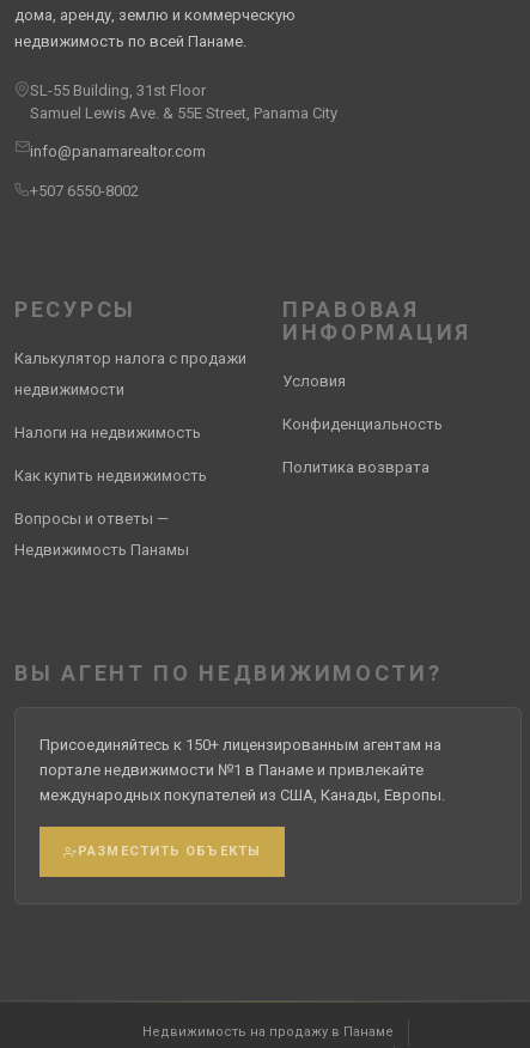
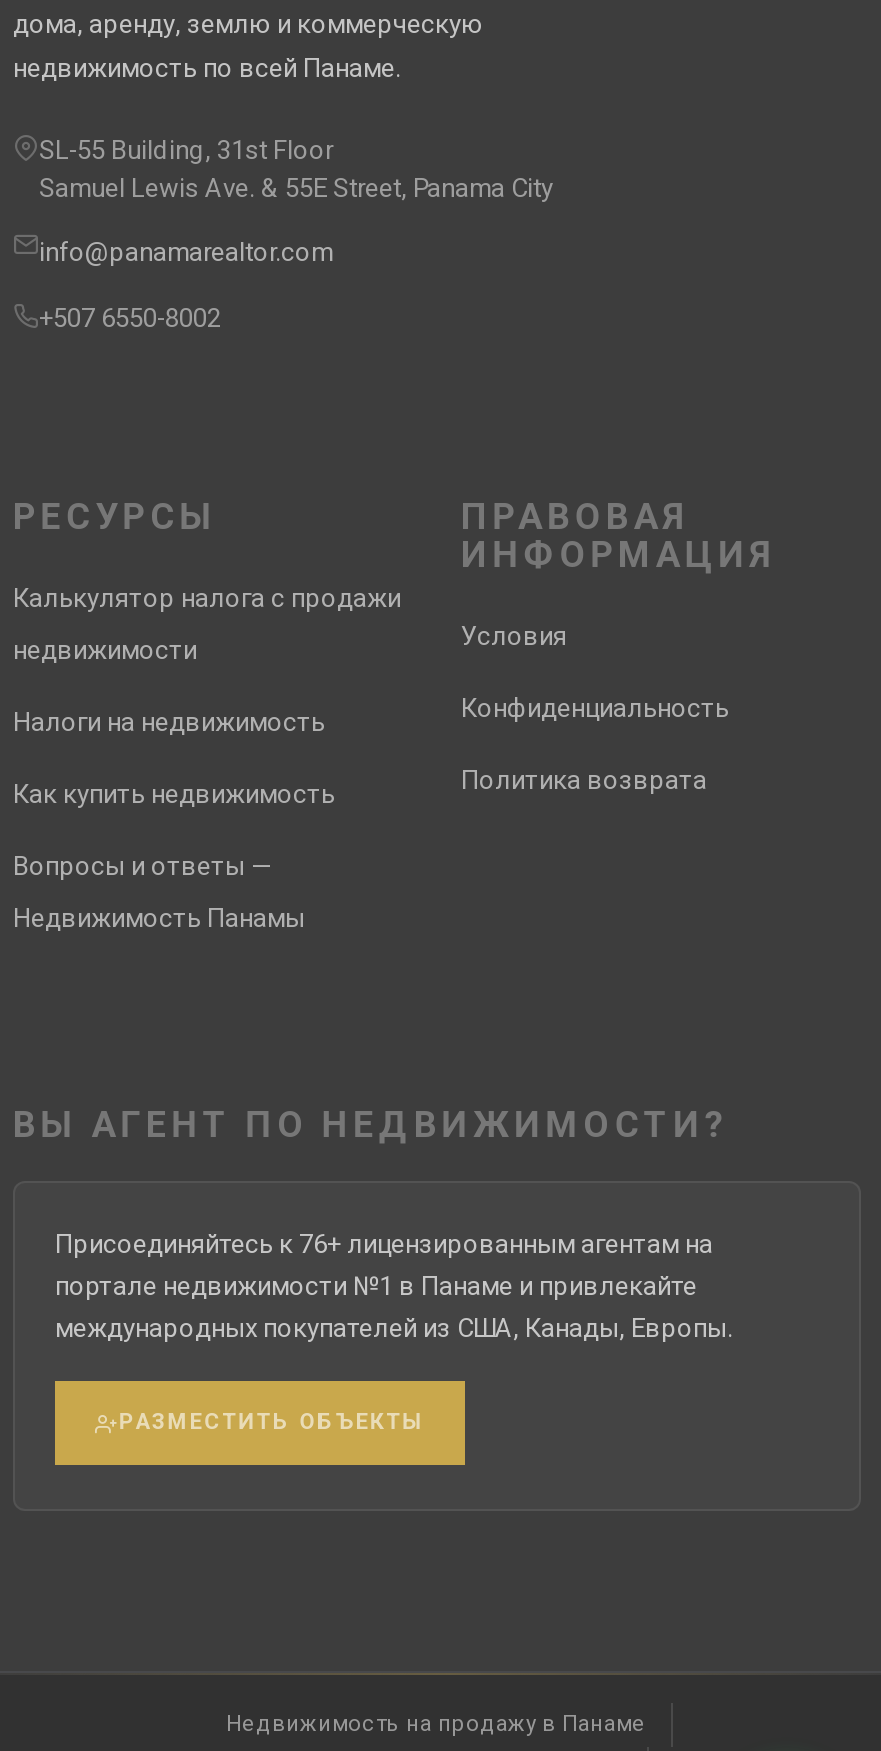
- Присоединяйтесь к 150+ лицензированным агентам на
+ Присоединяйтесь к 76+ лицензированным агентам на
